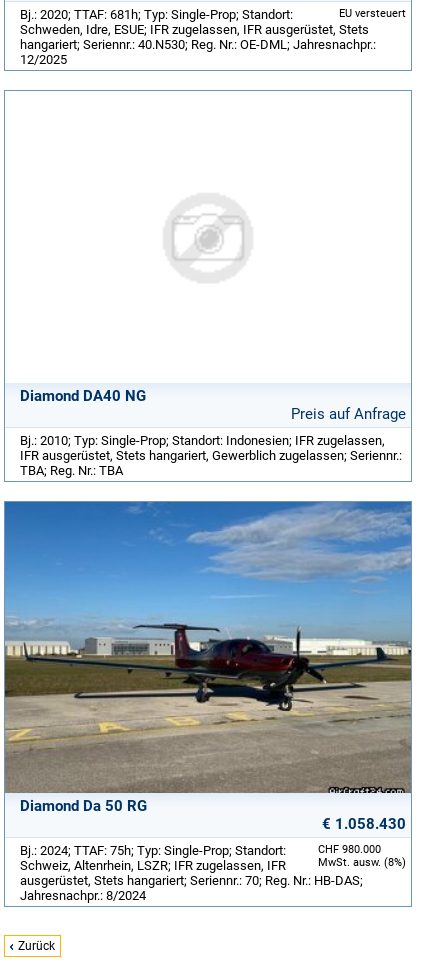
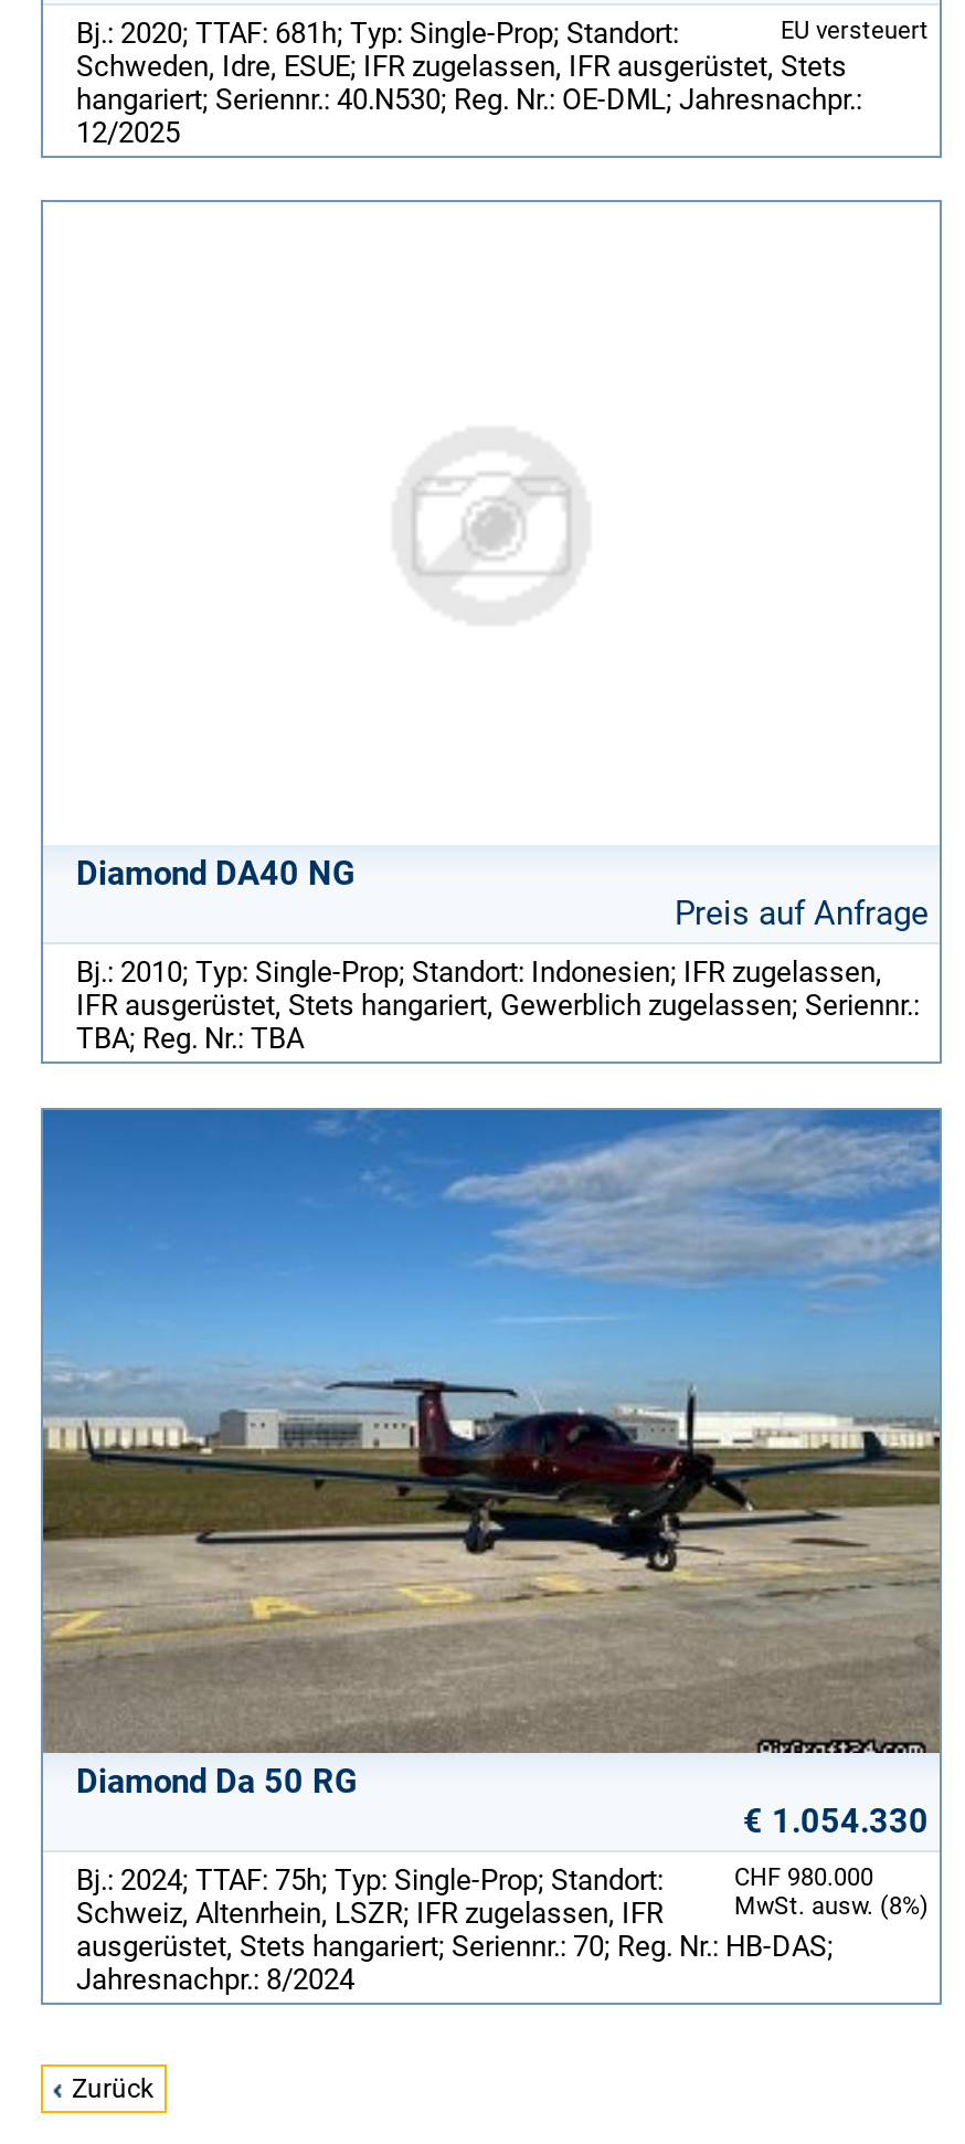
- € 1.058.430
+ € 1.054.330
